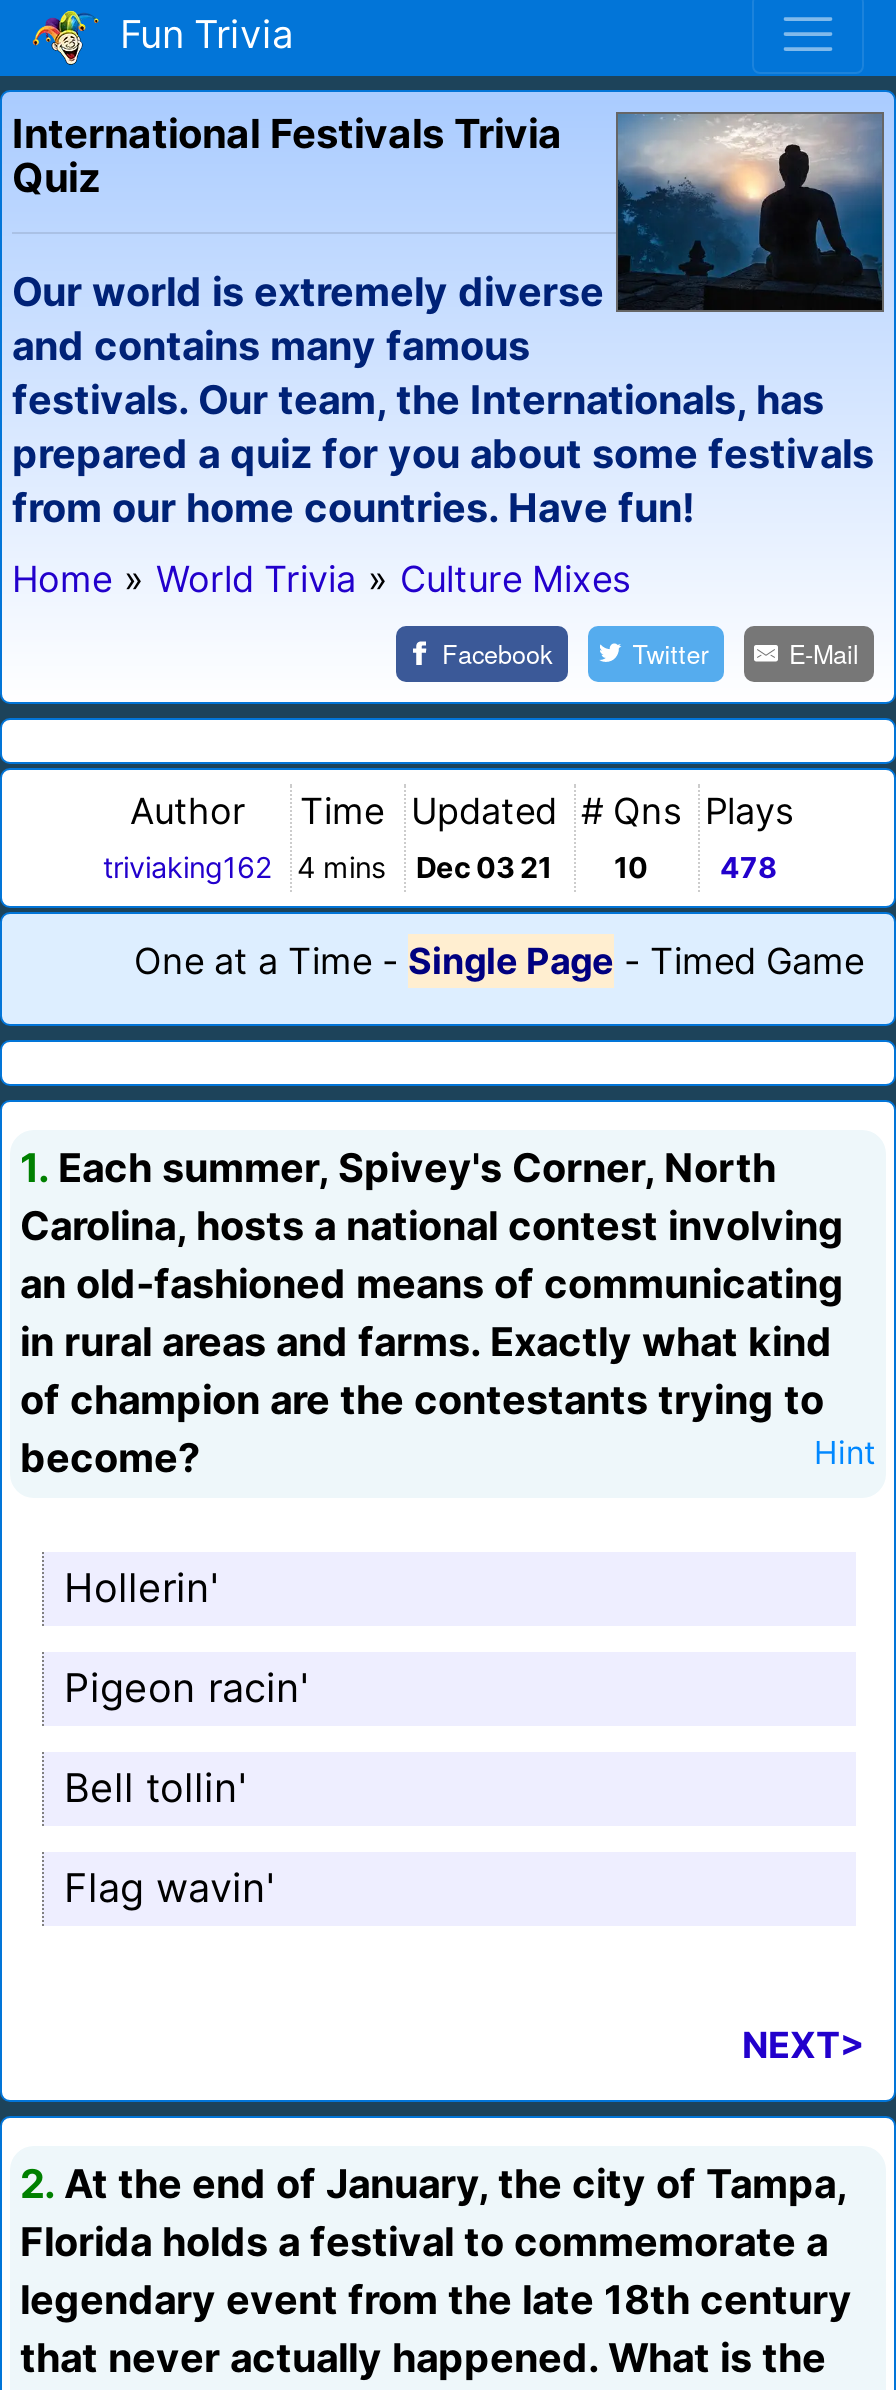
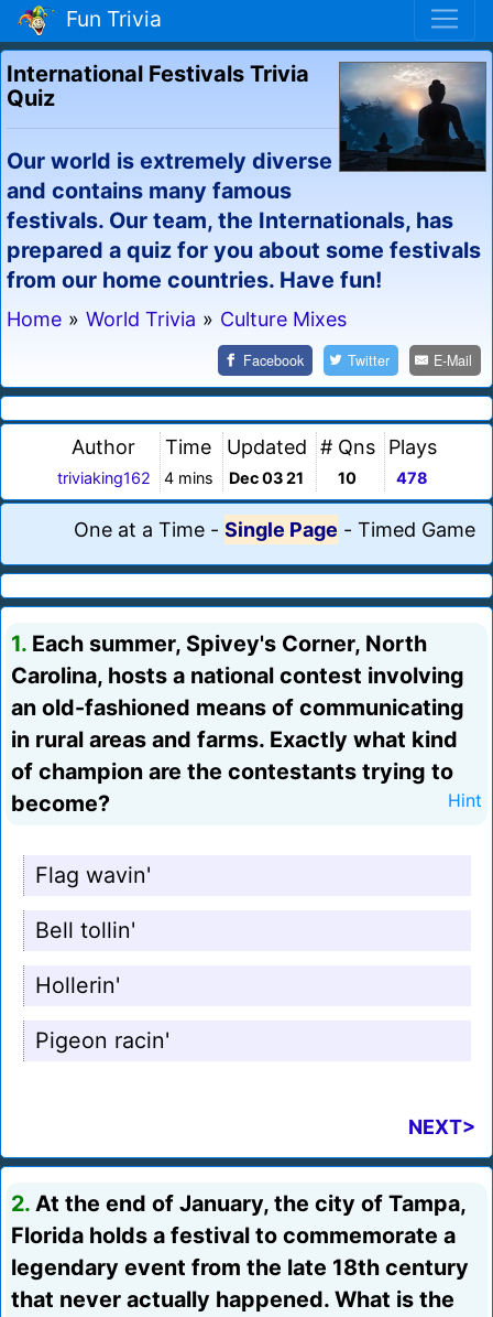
moved down: Hollerin' | Pigeon racin'

moved up: Flag wavin' | Bell tollin'
